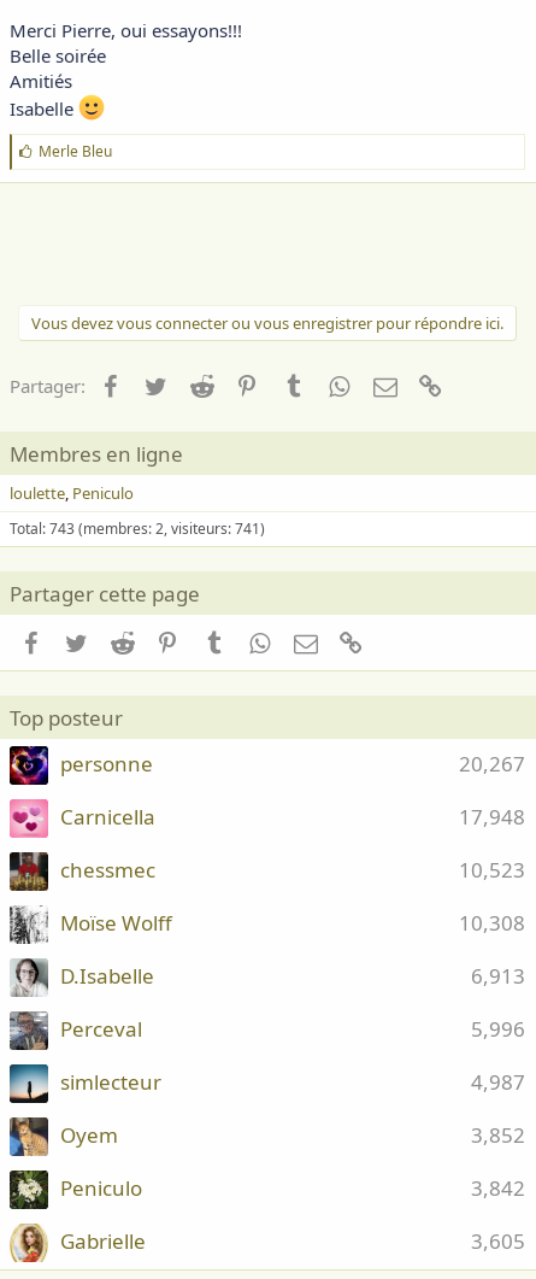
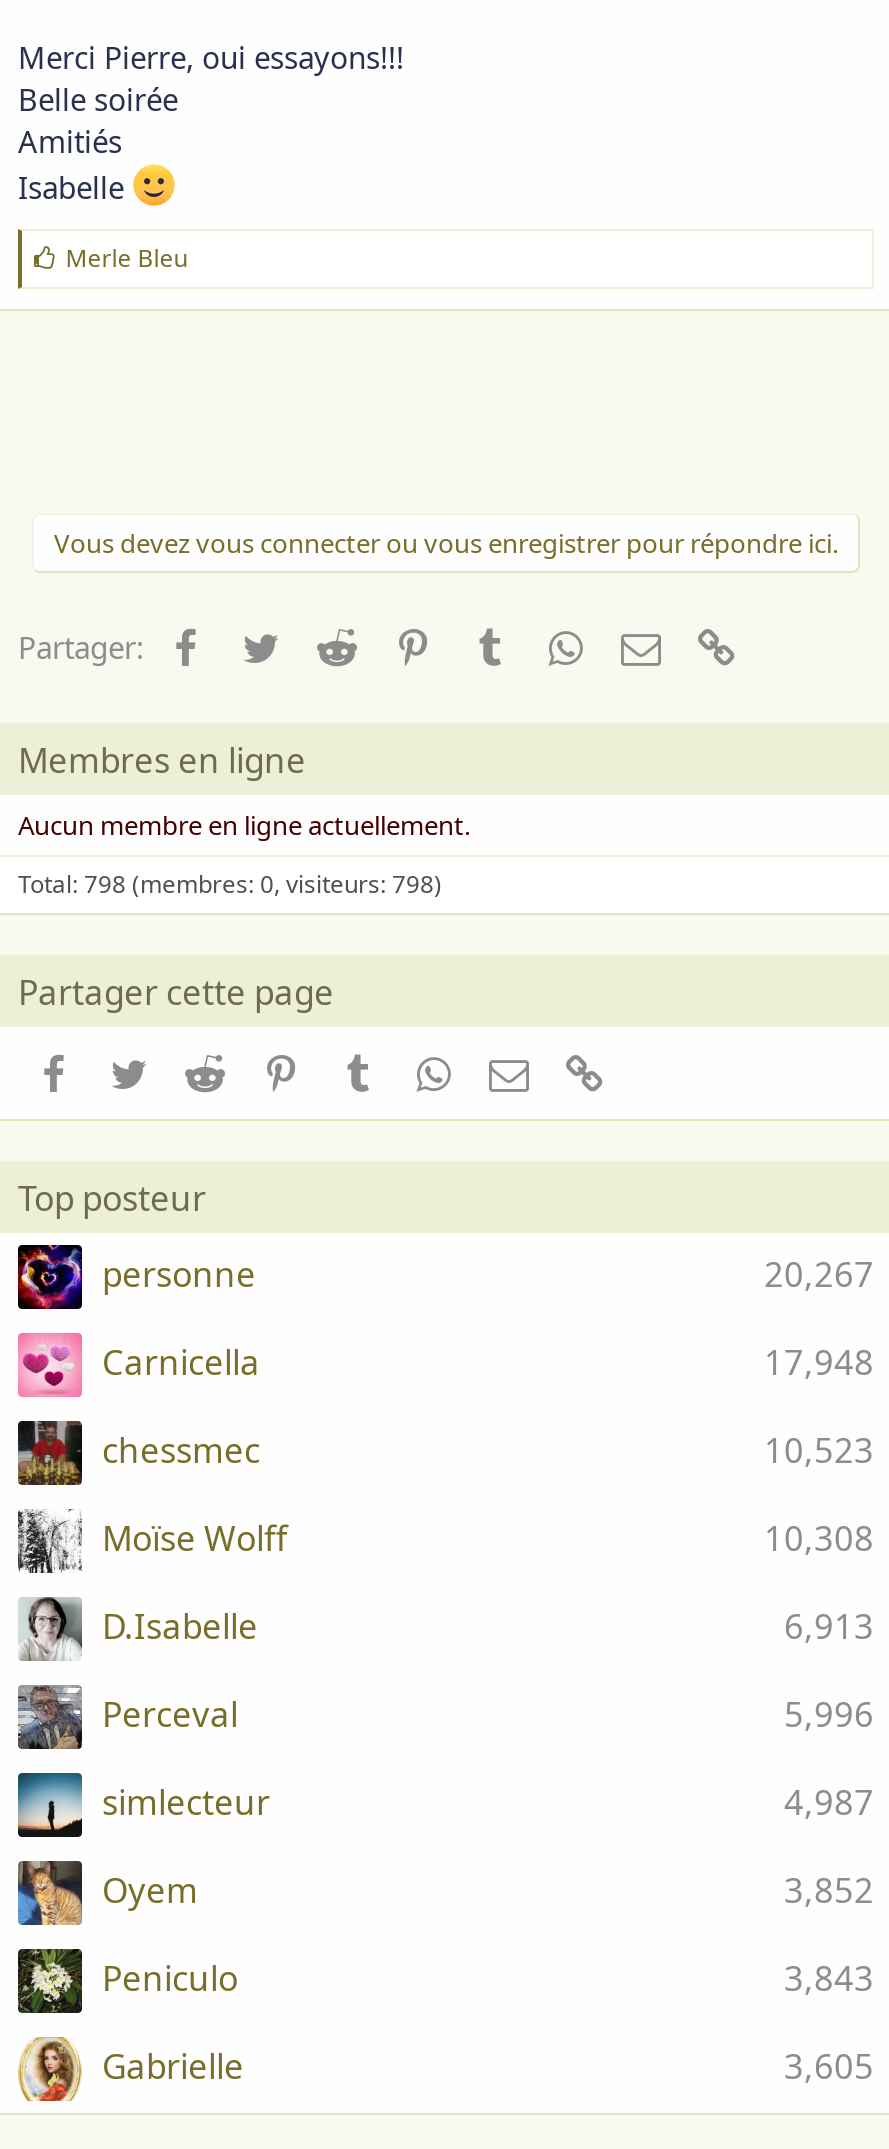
- loulette Peniculo
+ Aucun membre en ligne actuellement.

- Total: 743 (membres: 2, visiteurs: 741)
+ Total: 798 (membres: 0, visiteurs: 798)

- 3,842
+ 3,843
